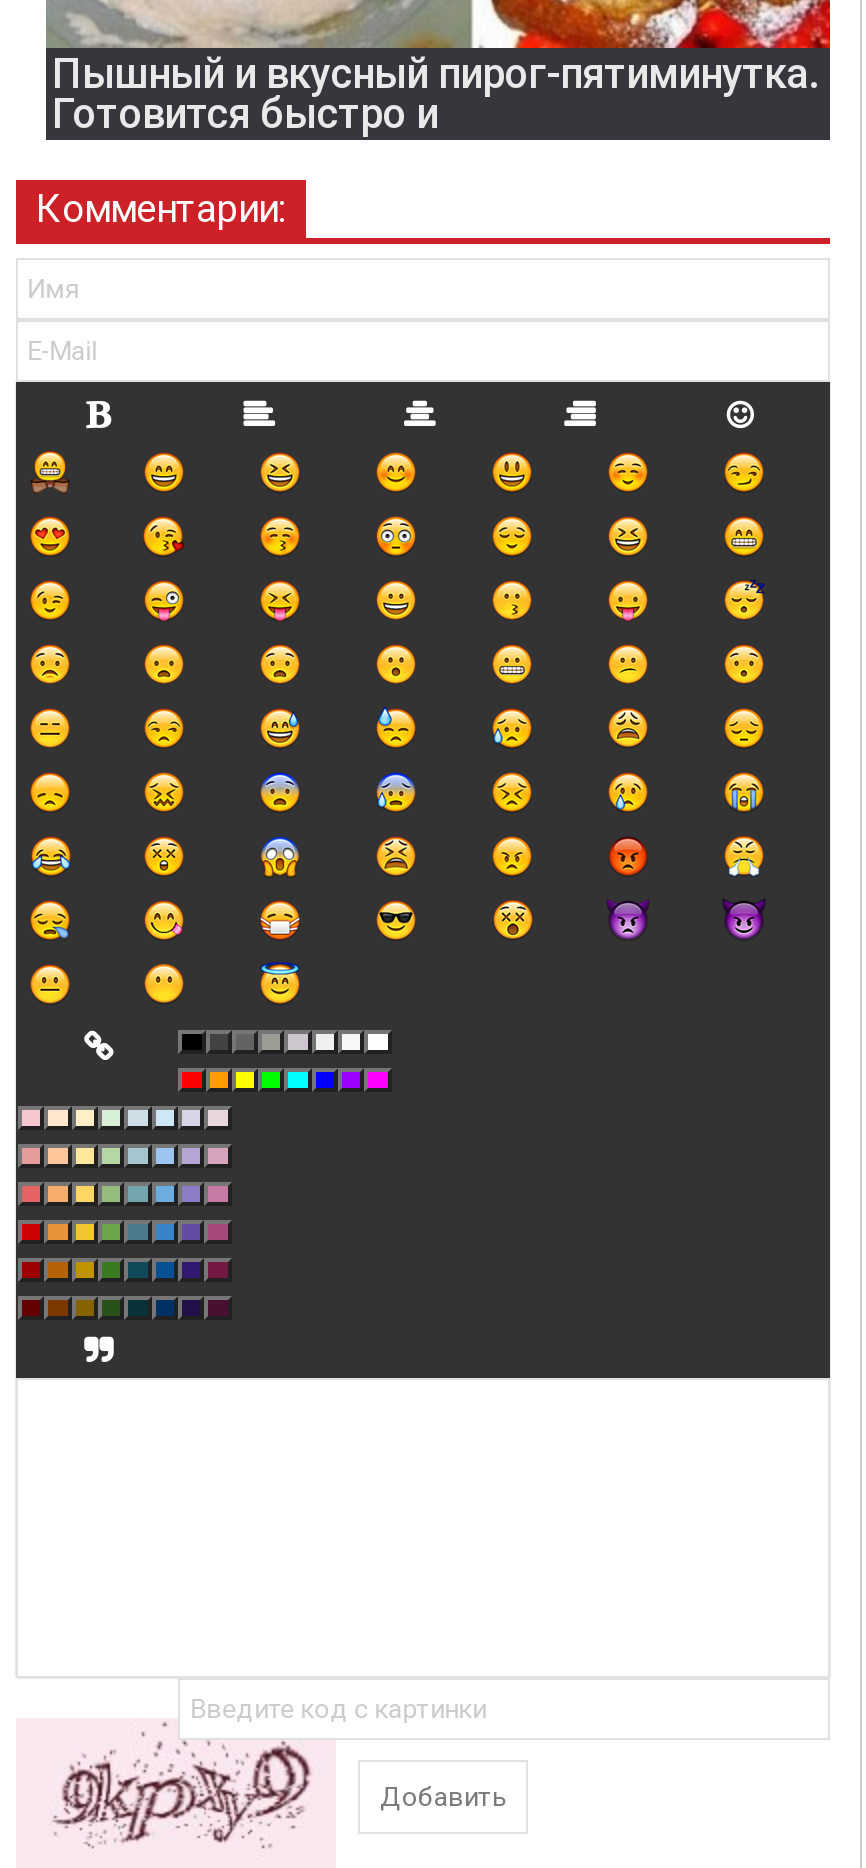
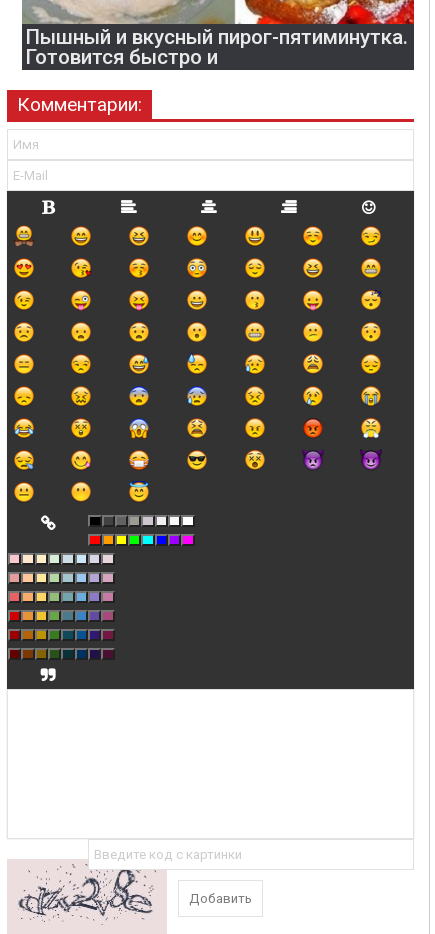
- [image]
+ [image]
